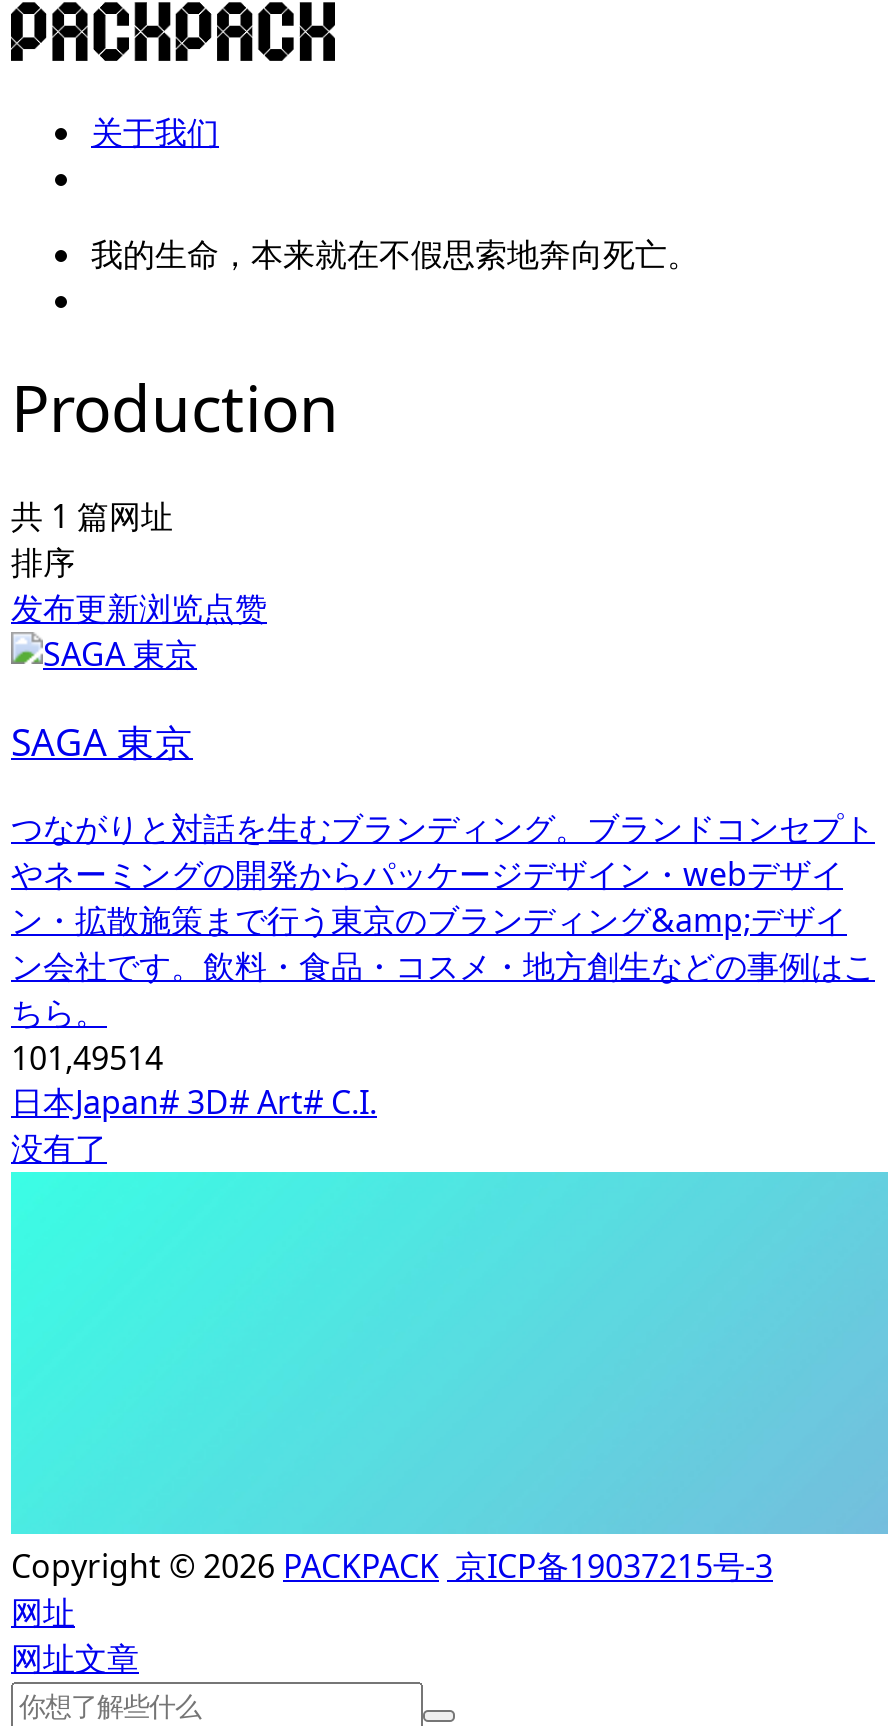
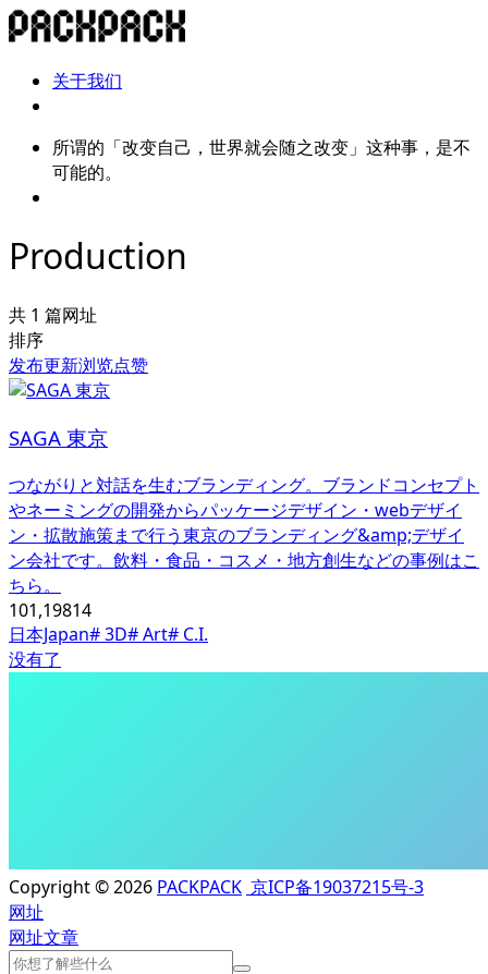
- 我的生命，本来就在不假思索地奔向死亡。
+ 所谓的「改变自己，世界就会随之改变」这种事，是不
+ 可能的。

- 101,49514
+ 101,19814
